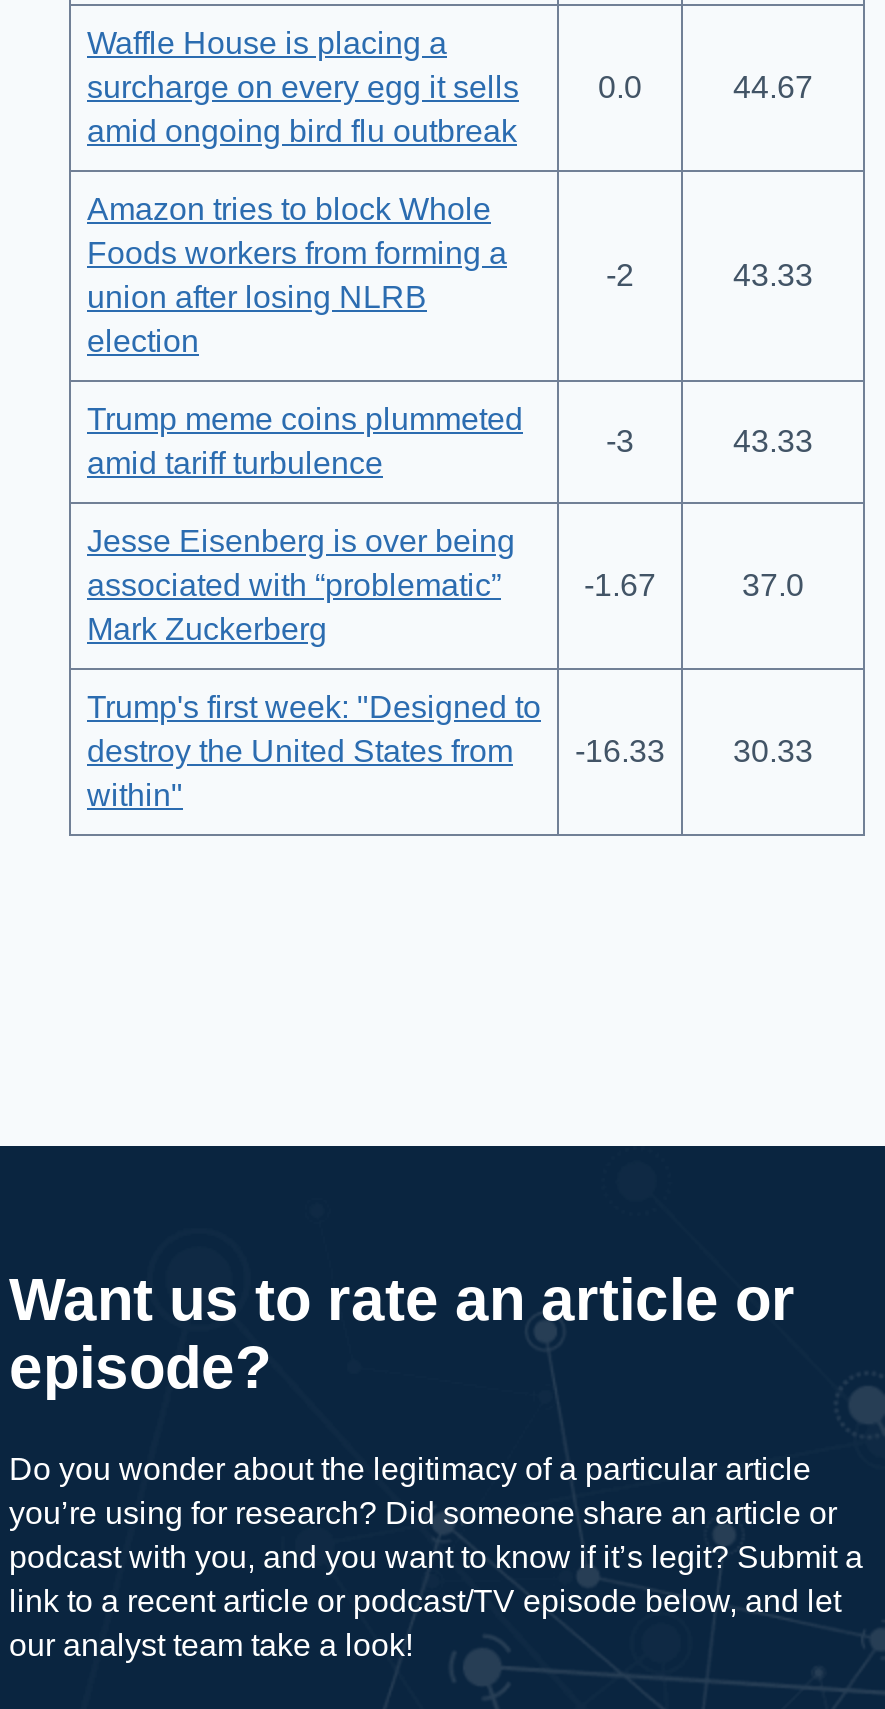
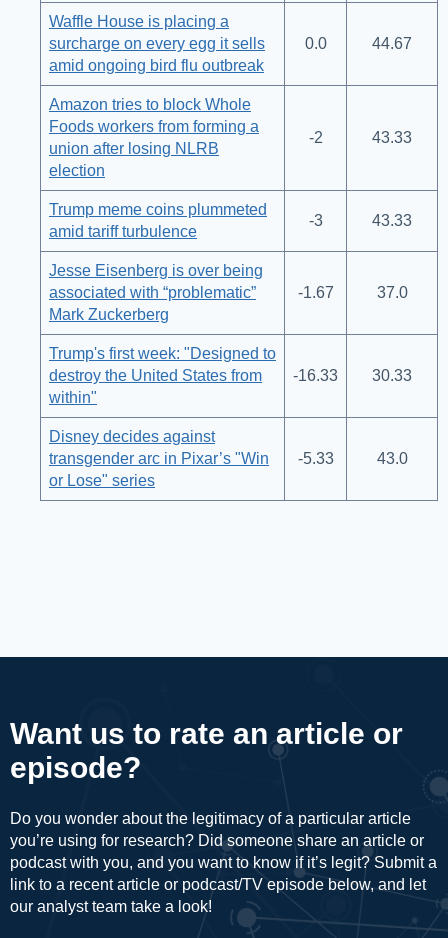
+ Disney decides against
+ transgender arc in Pixar’s "Win
+ or Lose" series

+ -5.33
+ 43.0
